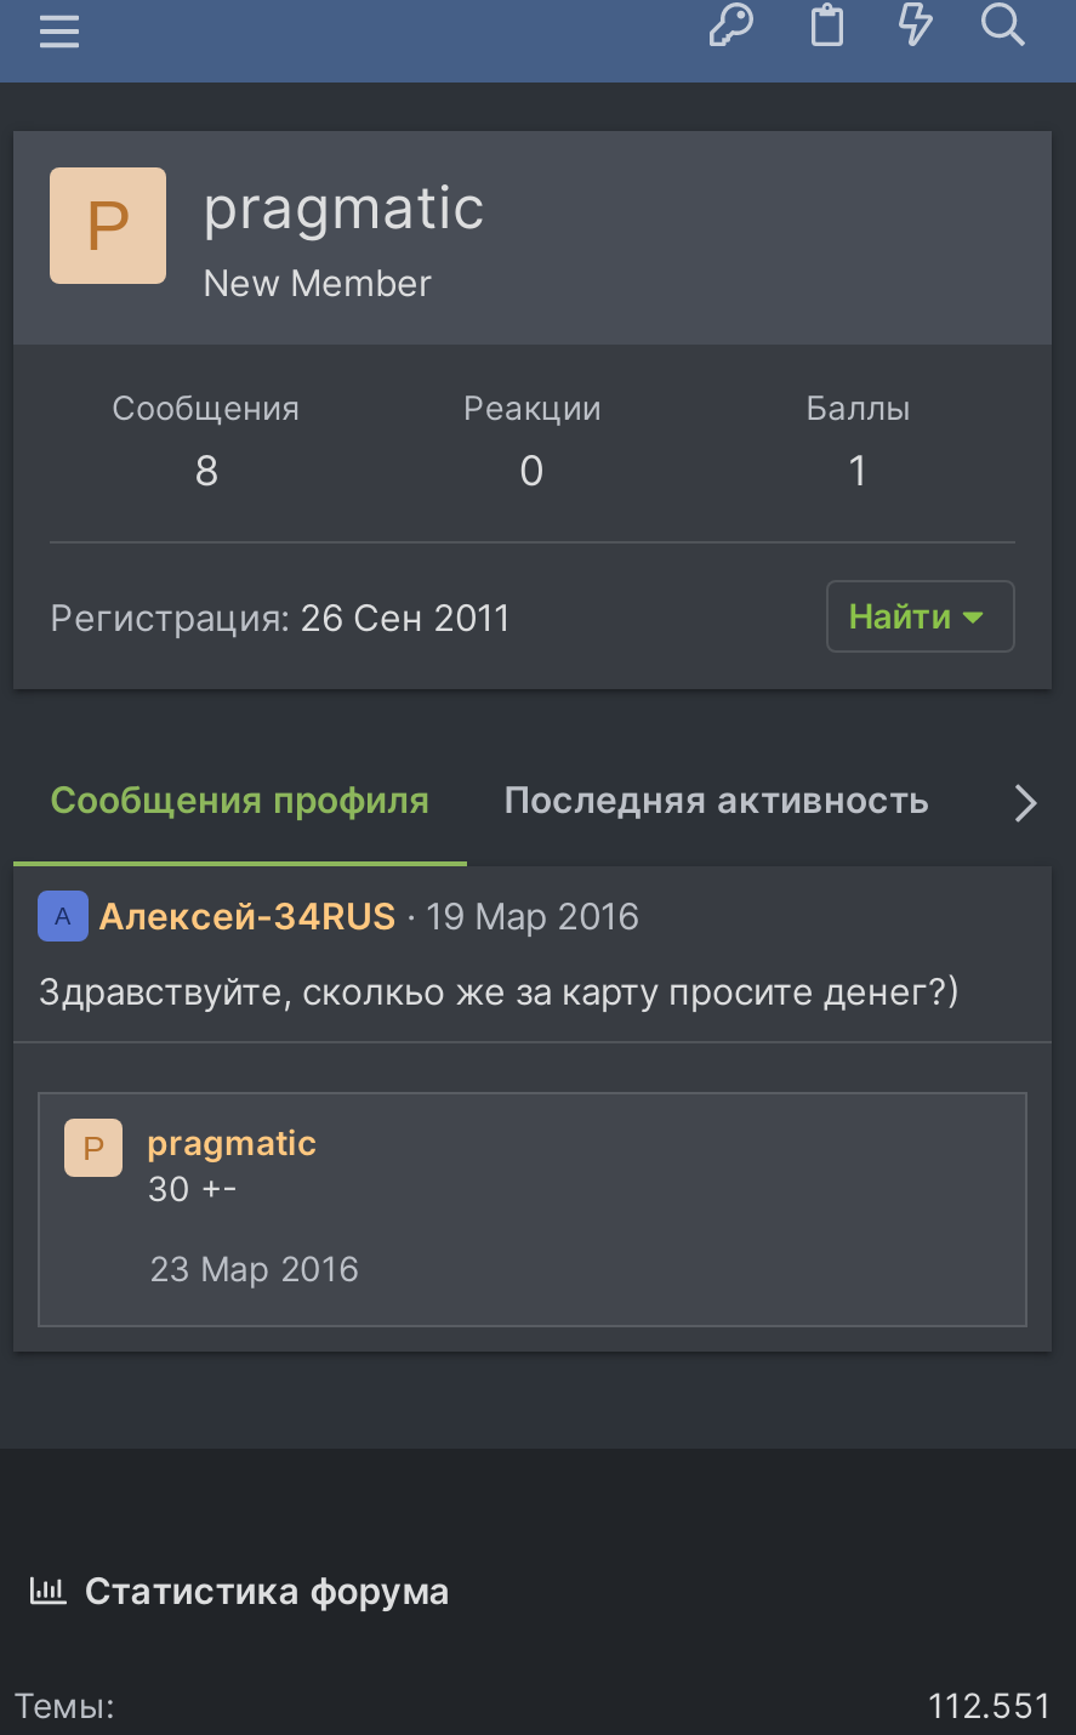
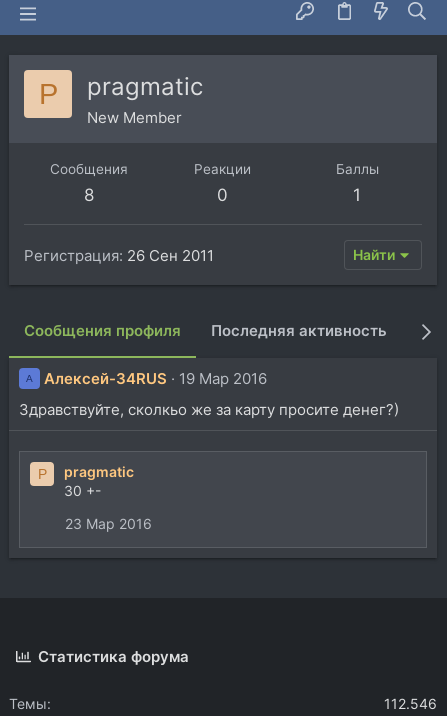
- 112.551
+ 112.546
